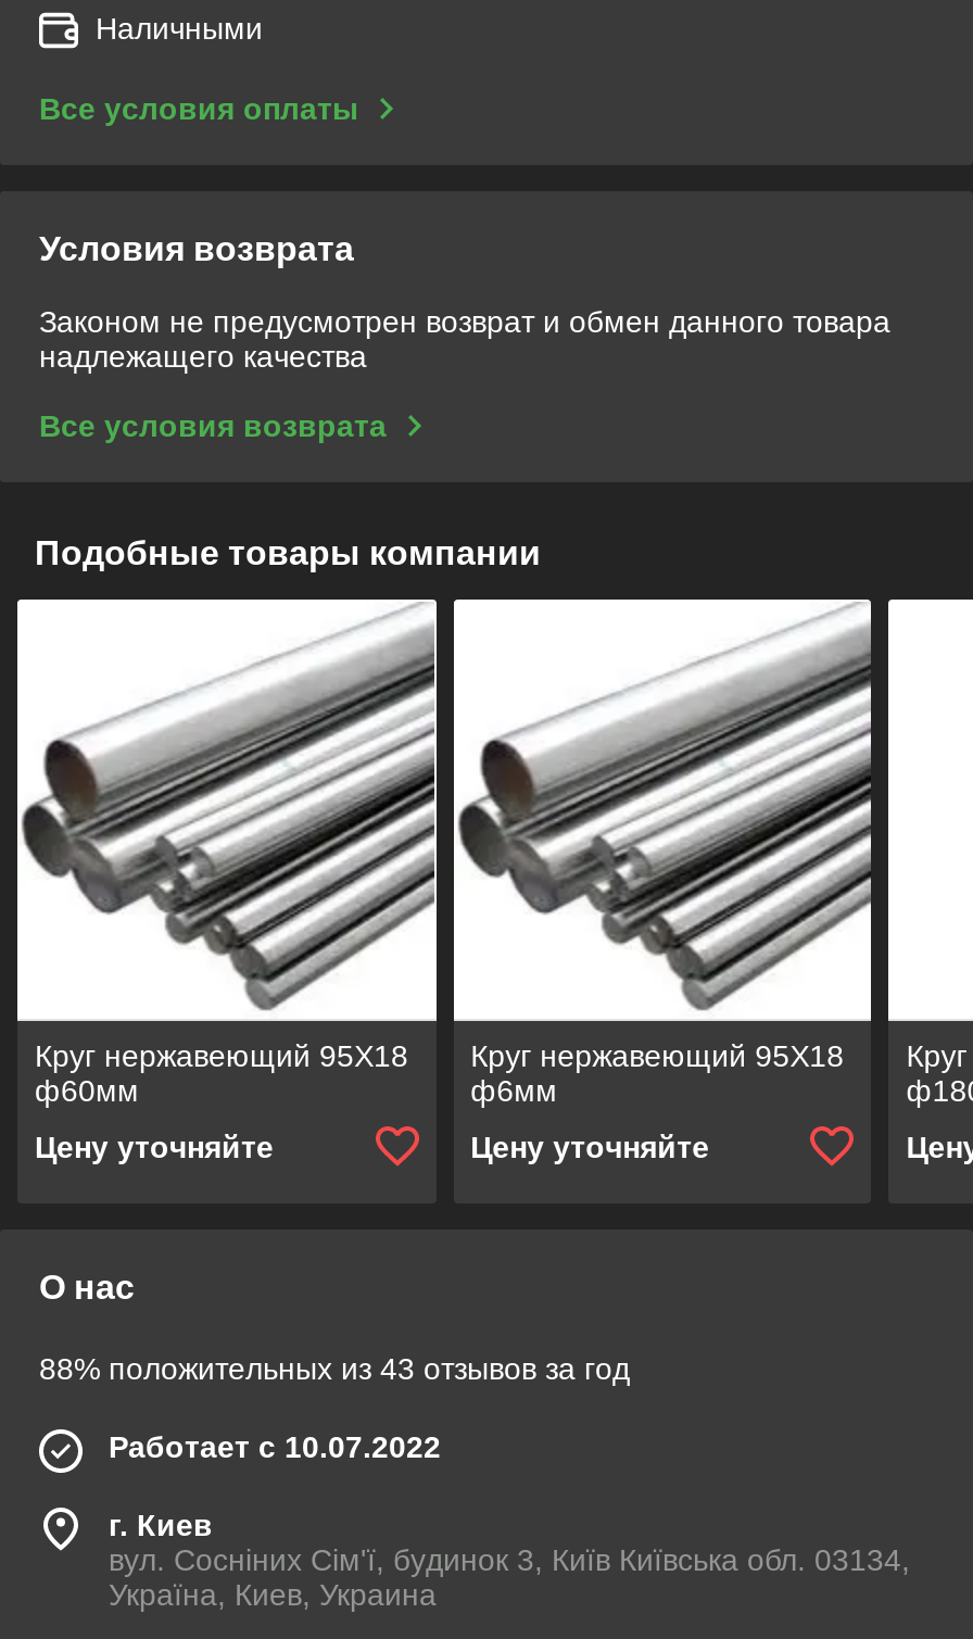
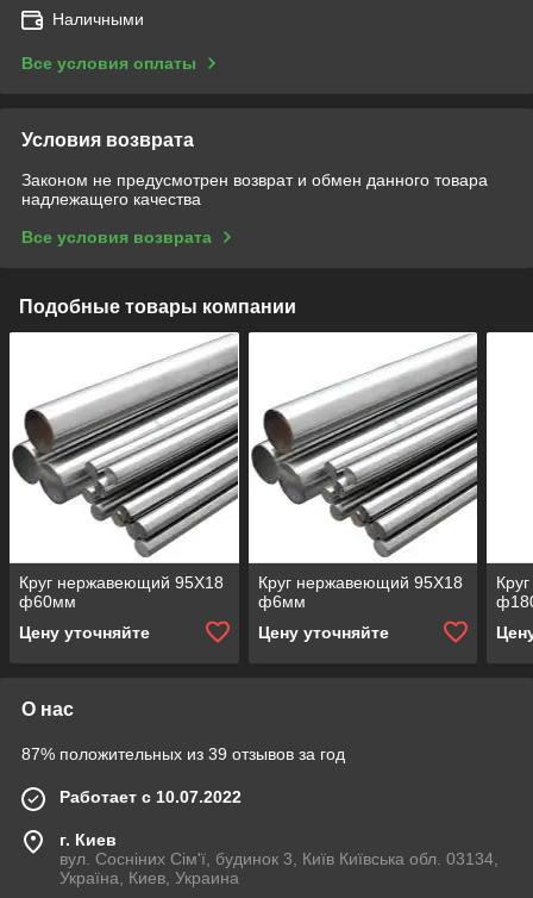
- 88% положительных из 43 отзывов за год
+ 87% положительных из 39 отзывов за год
